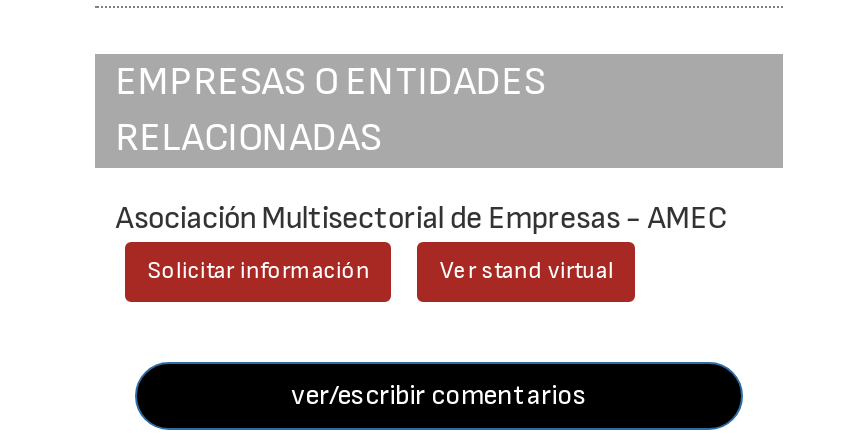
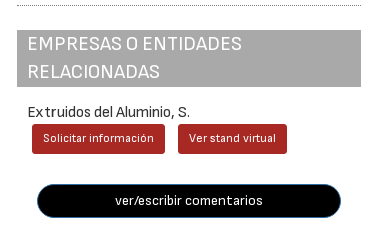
- Asociación Multisectorial de Empresas - AMEC
+ Extruidos del Aluminio, S.
